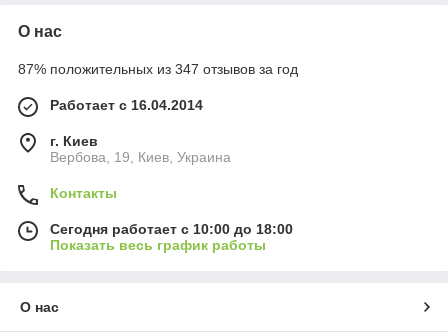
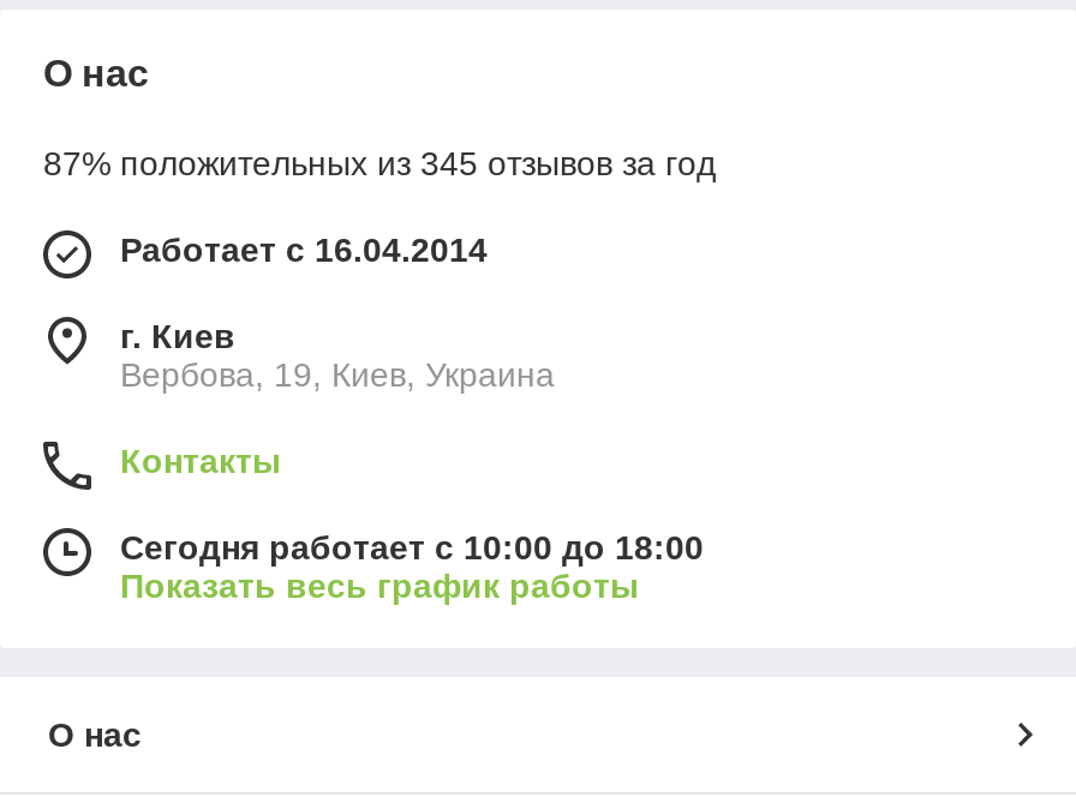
- 87% положительных из 347 отзывов за год
+ 87% положительных из 345 отзывов за год
